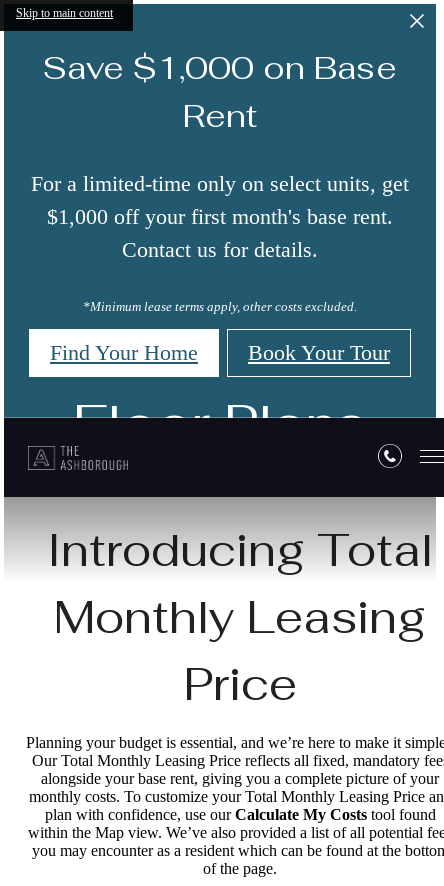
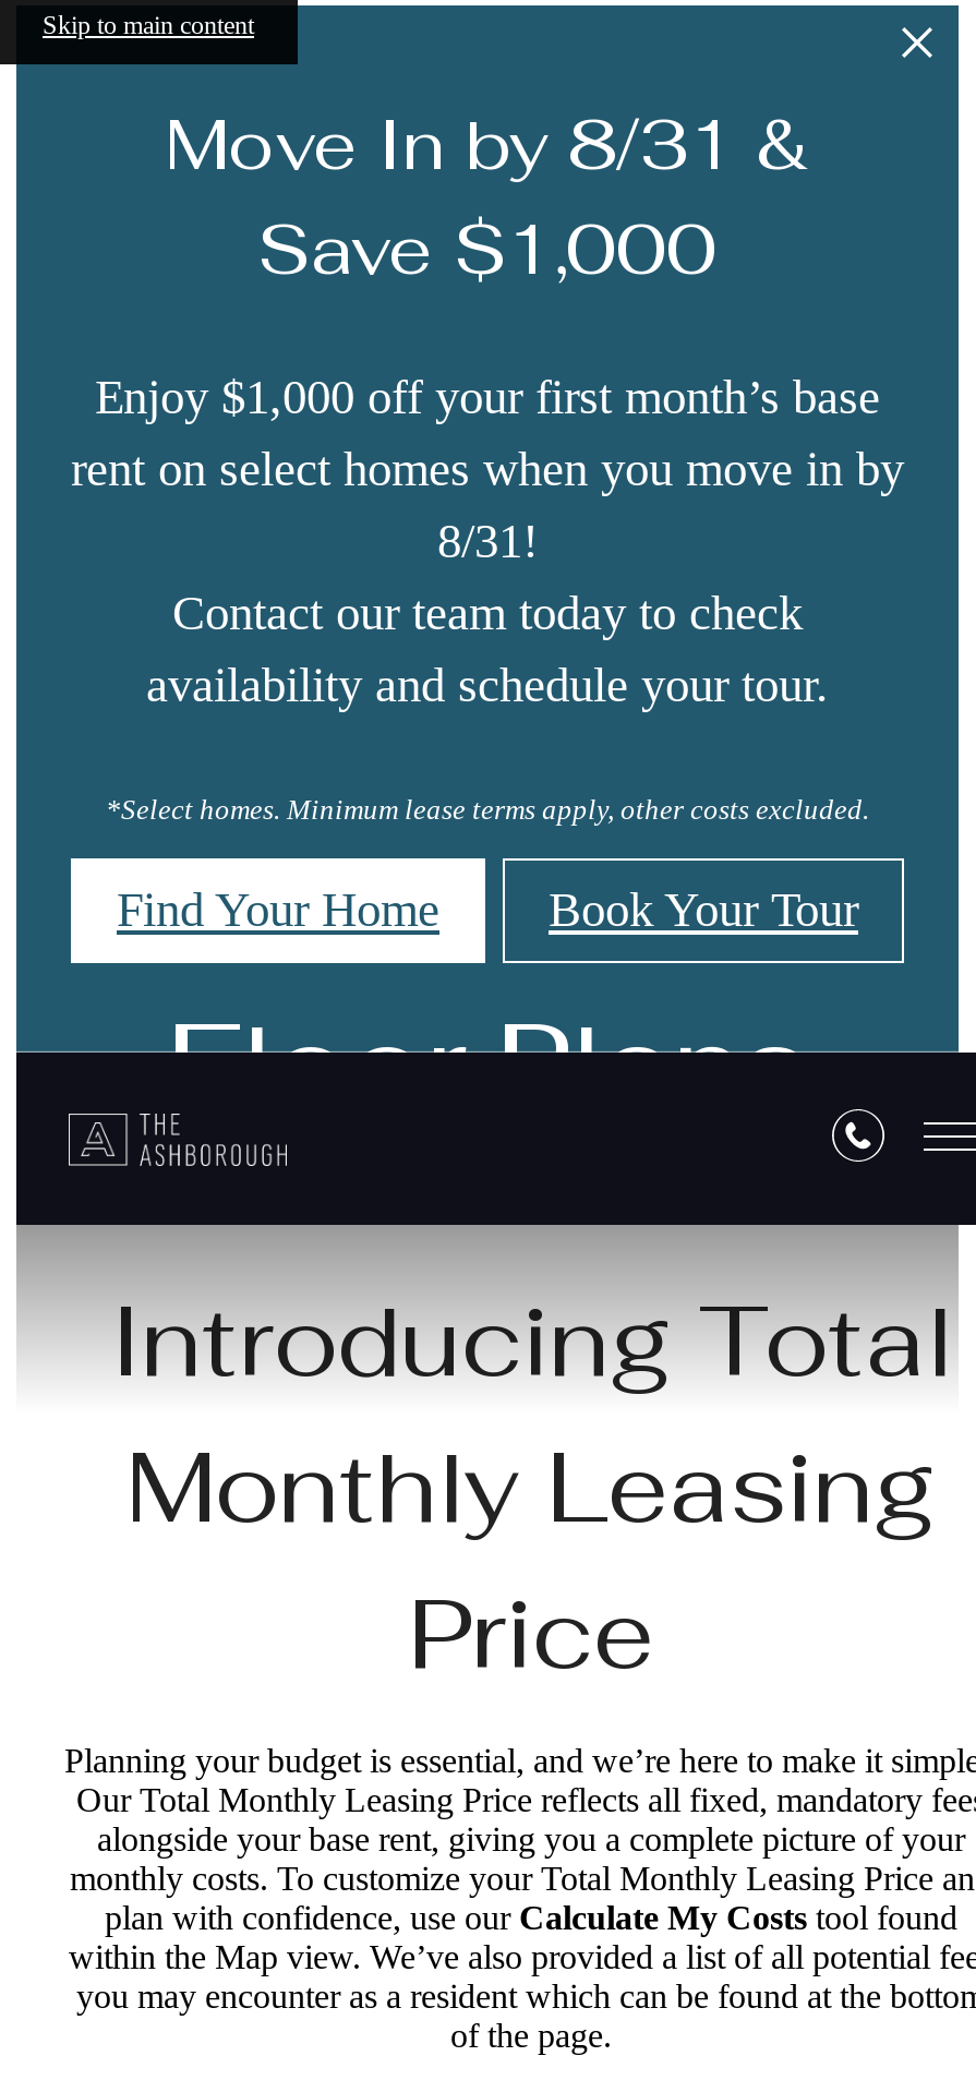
- Save $1,000 on Base
- Rent
+ Move In by 8/31 &
+ Save $1,000

- For a limited-time only on select units, get
- $1,000 off your first month's base rent.
- Contact us for details.
+ Enjoy $1,000 off your first month’s base
+ rent on select homes when you move in by
+ 8/31!
+ Contact our team today to check
+ availability and schedule your tour.

- *Minimum lease terms apply, other costs excluded.
+ *Select homes. Minimum lease terms apply, other costs excluded.
